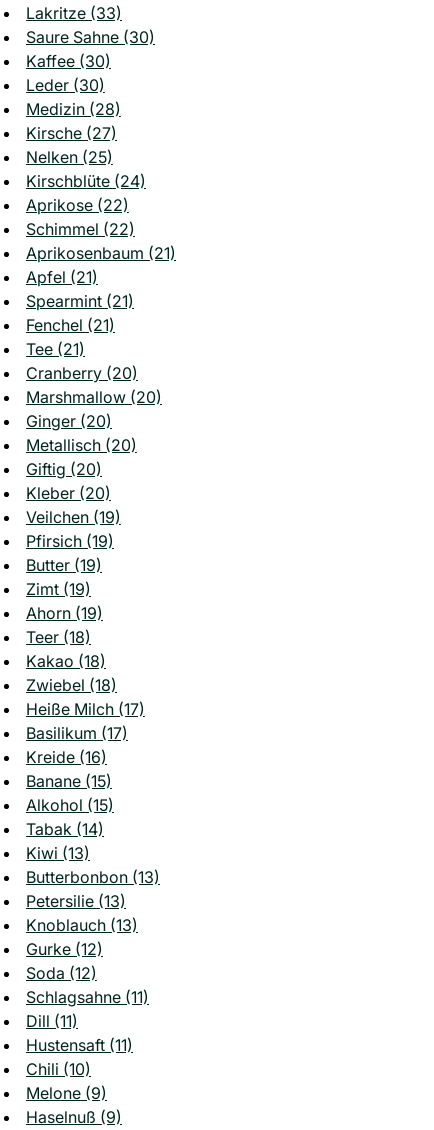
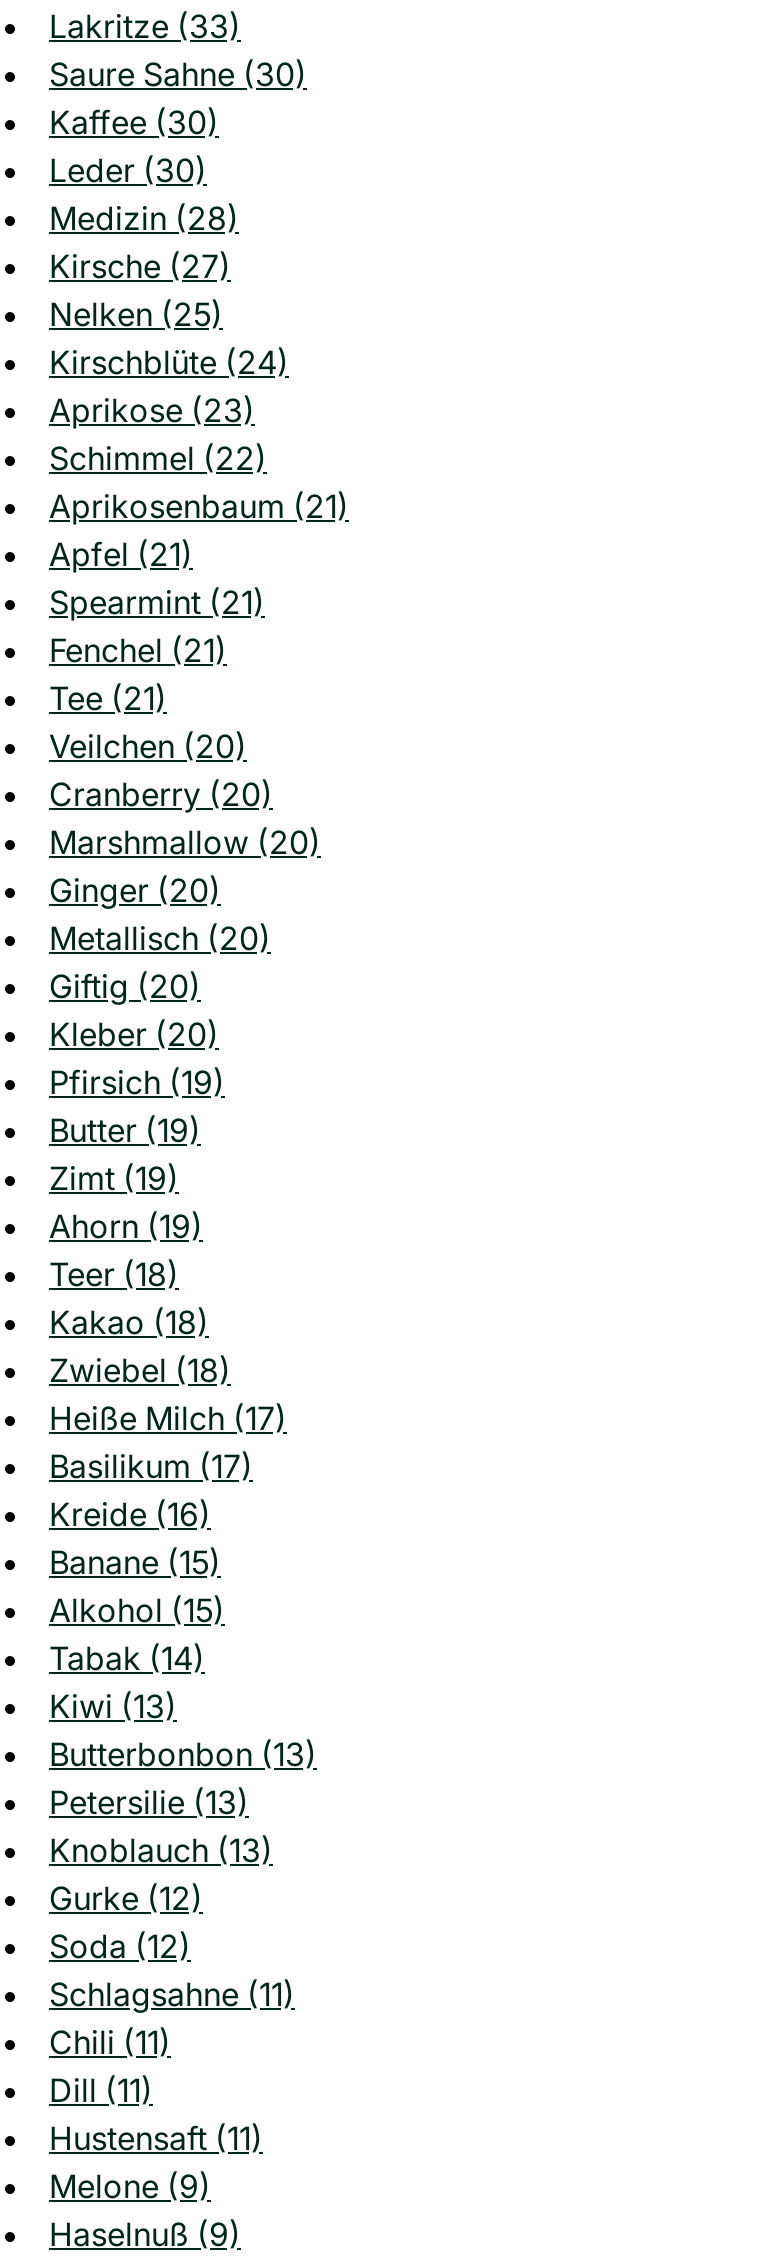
- Aprikose (22)
+ Aprikose (23)

+ Veilchen (20)

moved down: Cranberry (20) | Marshmallow (20) | Ginger (20) | Metallisch (20) | Giftig (20) | Kleber (20)

- Veilchen (19)

+ Chili (11)

moved down: Dill (11) | Hustensaft (11)

- Chili (10)
